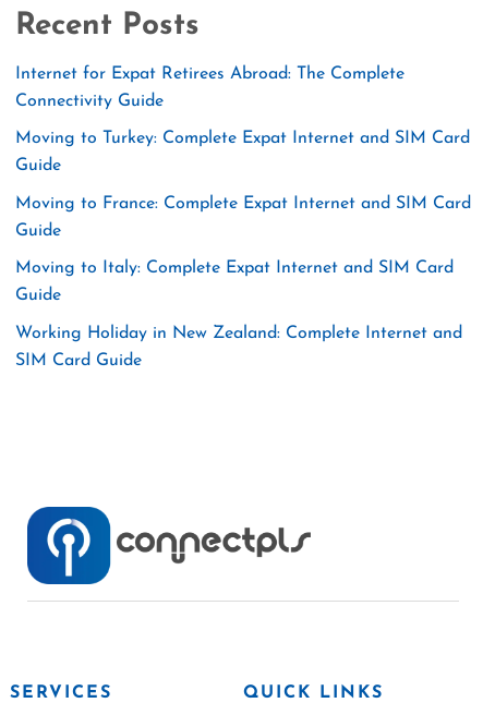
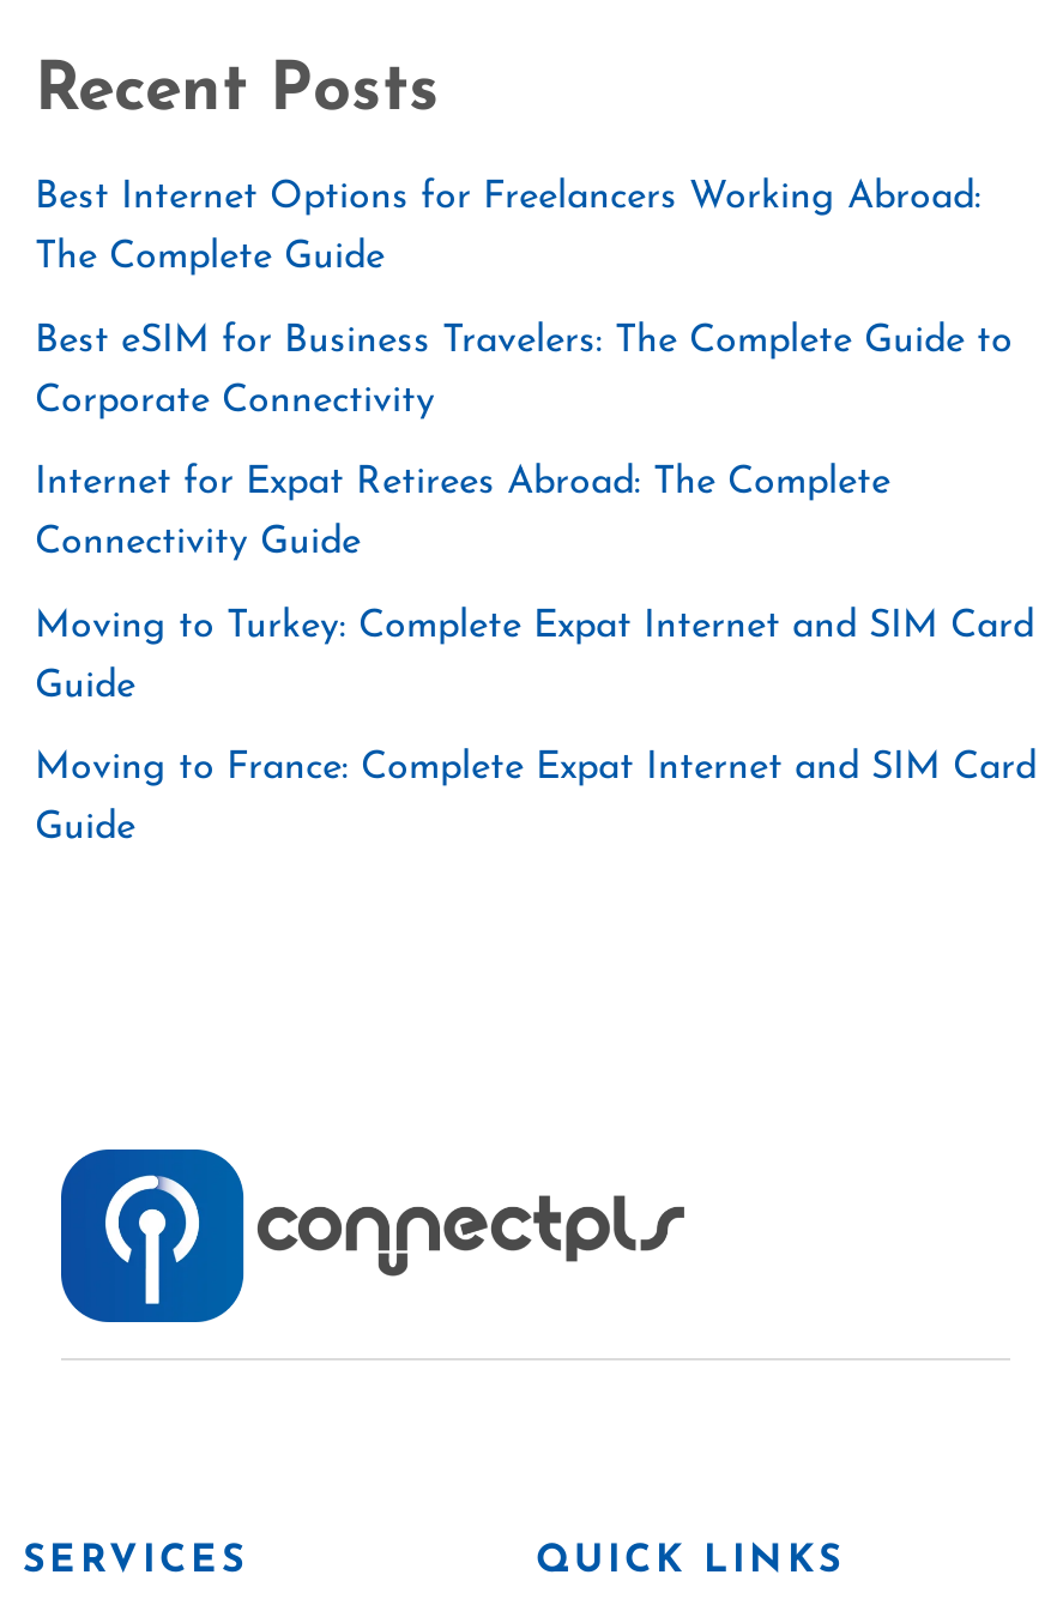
+ Best Internet Options for Freelancers Working Abroad:
+ The Complete Guide
+ Best eSIM for Business Travelers: The Complete Guide to
+ Corporate Connectivity

moved down: Internet for Expat Retirees Abroad: The Complete | Connectivity Guide | Moving to Turkey: Complete Expat Internet and SIM Card | Guide | Moving to France: Complete Expat Internet and SIM Card | Guide

- Moving to Italy: Complete Expat Internet and SIM Card
- Guide
- Working Holiday in New Zealand: Complete Internet and
- SIM Card Guide
